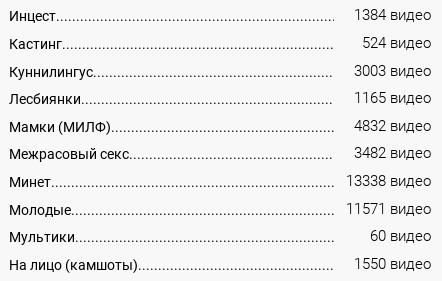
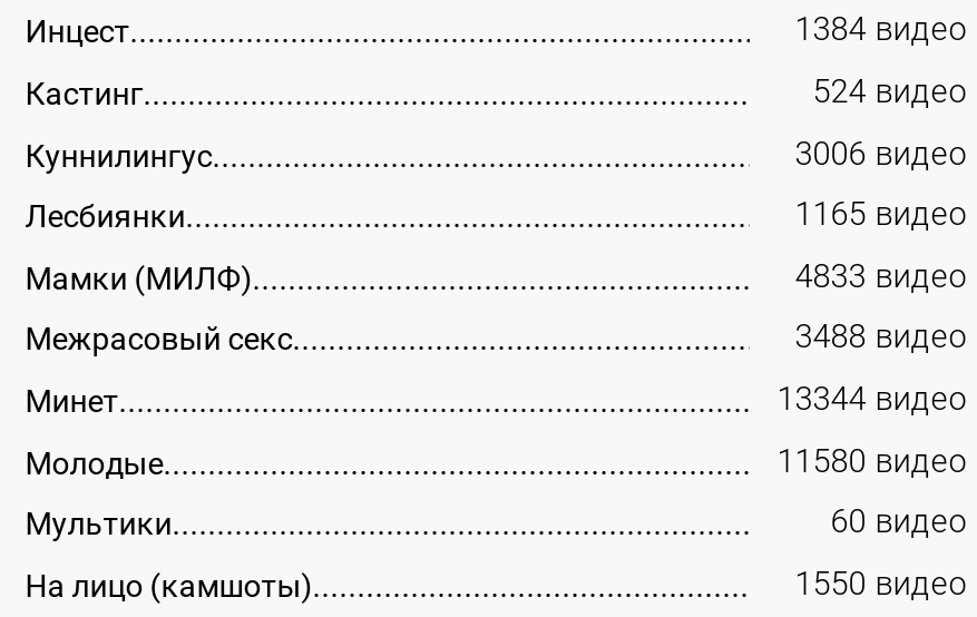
- 3003 видео
+ 3006 видео

- 4832 видео
+ 4833 видео

- 3482 видео
+ 3488 видео

- 13338 видео
+ 13344 видео

- 11571 видео
+ 11580 видео
